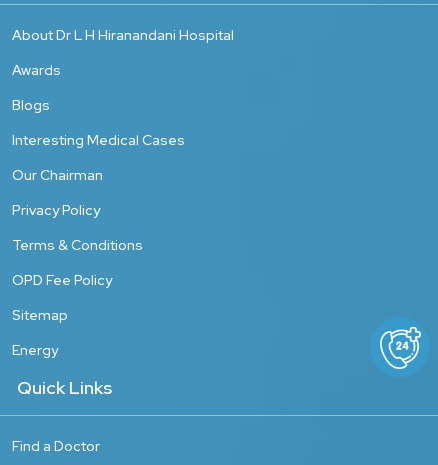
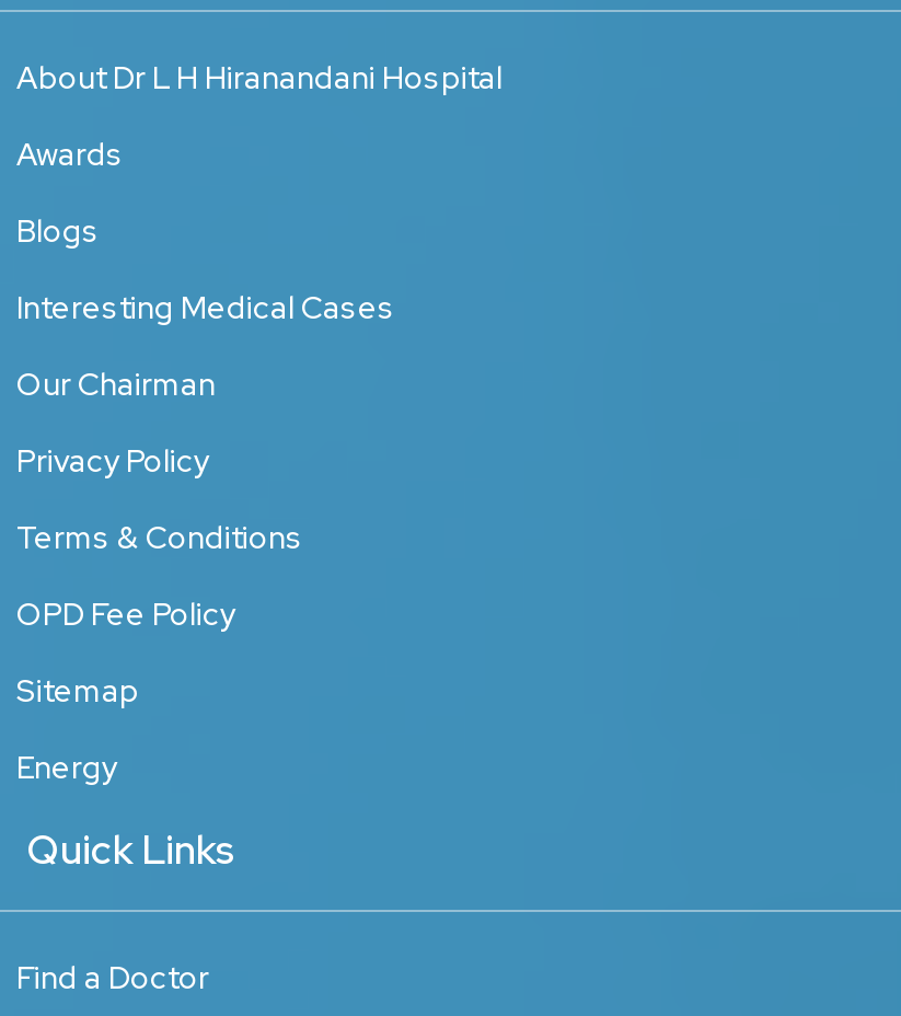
- [image]
